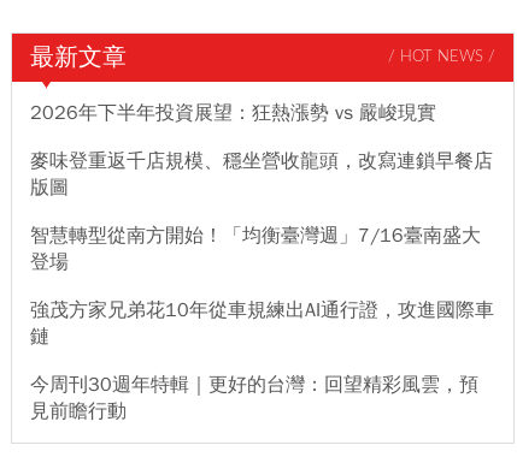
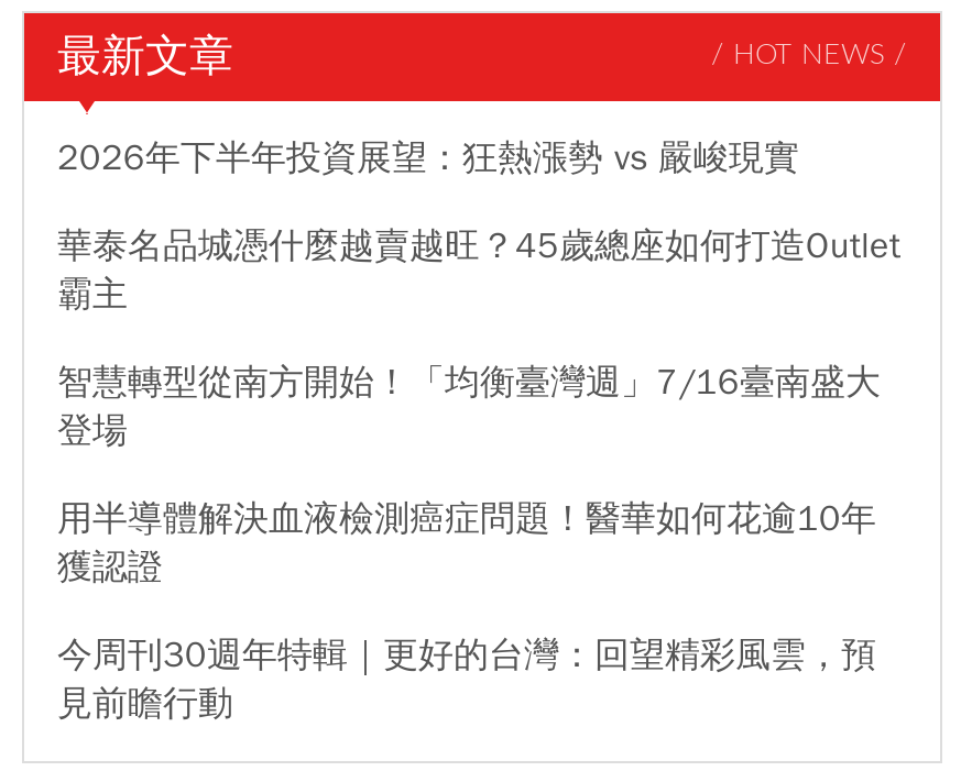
- 麥味登重返千店規模、穩坐營收龍頭，改寫連鎖早餐店
- 版圖
+ 華泰名品城憑什麼越賣越旺？45歲總座如何打造Outlet
+ 霸主

- 強茂方家兄弟花10年從車規練出AI通行證，攻進國際車
- 鏈
+ 用半導體解決血液檢測癌症問題！醫華如何花逾10年
+ 獲認證
